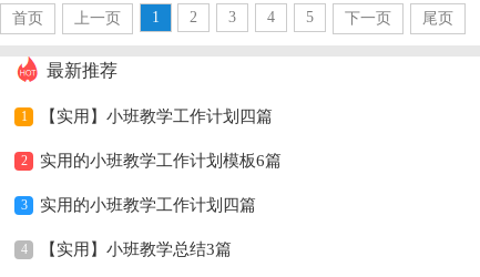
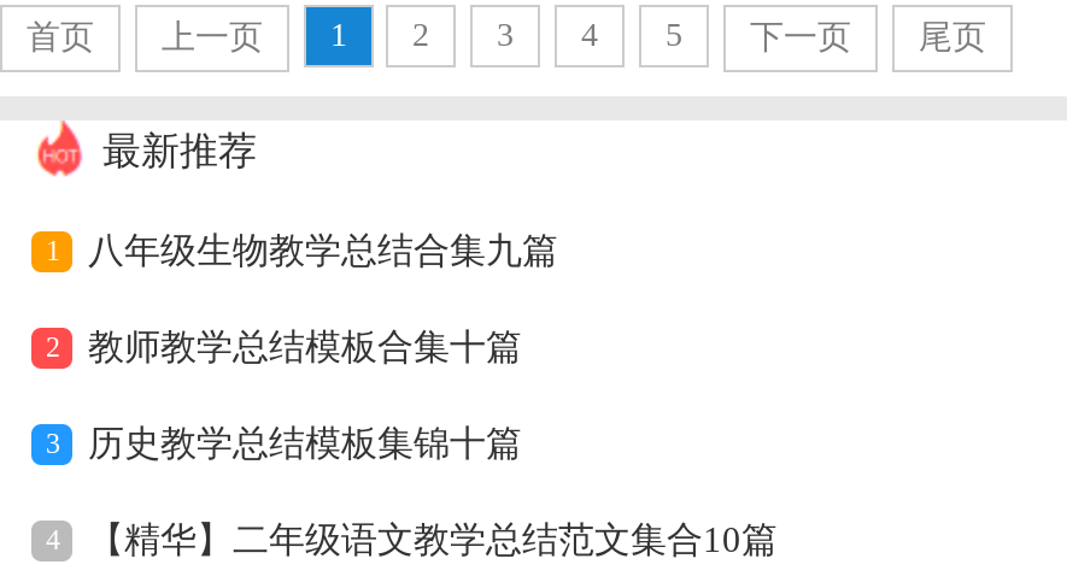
- 【实用】小班教学工作计划四篇
+ 八年级生物教学总结合集九篇

- 实用的小班教学工作计划模板6篇
+ 教师教学总结模板合集十篇

- 实用的小班教学工作计划四篇
+ 历史教学总结模板集锦十篇

- 【实用】小班教学总结3篇
+ 【精华】二年级语文教学总结范文集合10篇
